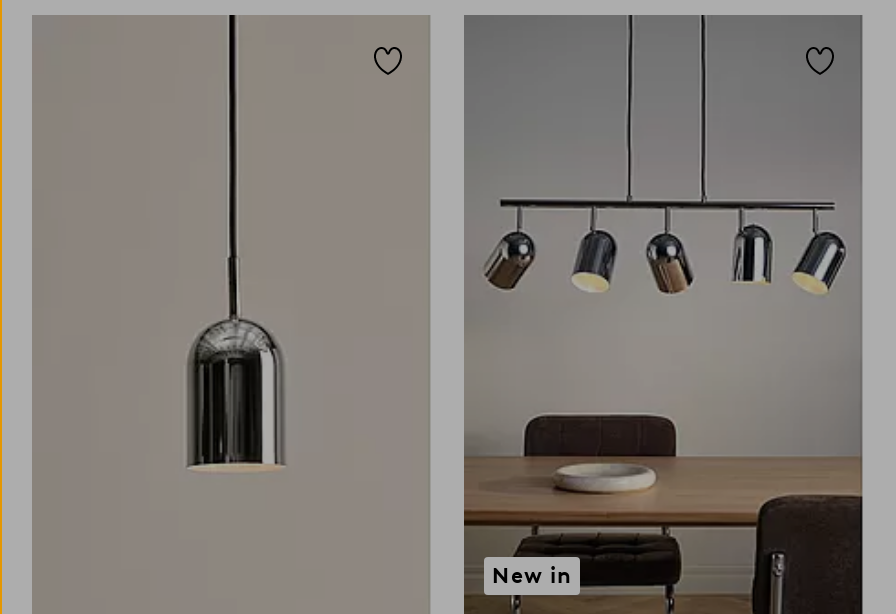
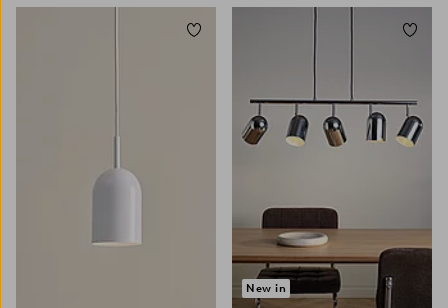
- [image]
+ [image]
